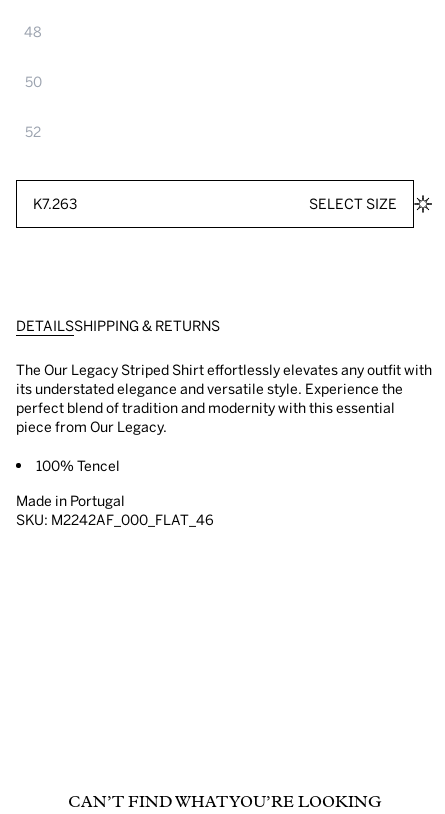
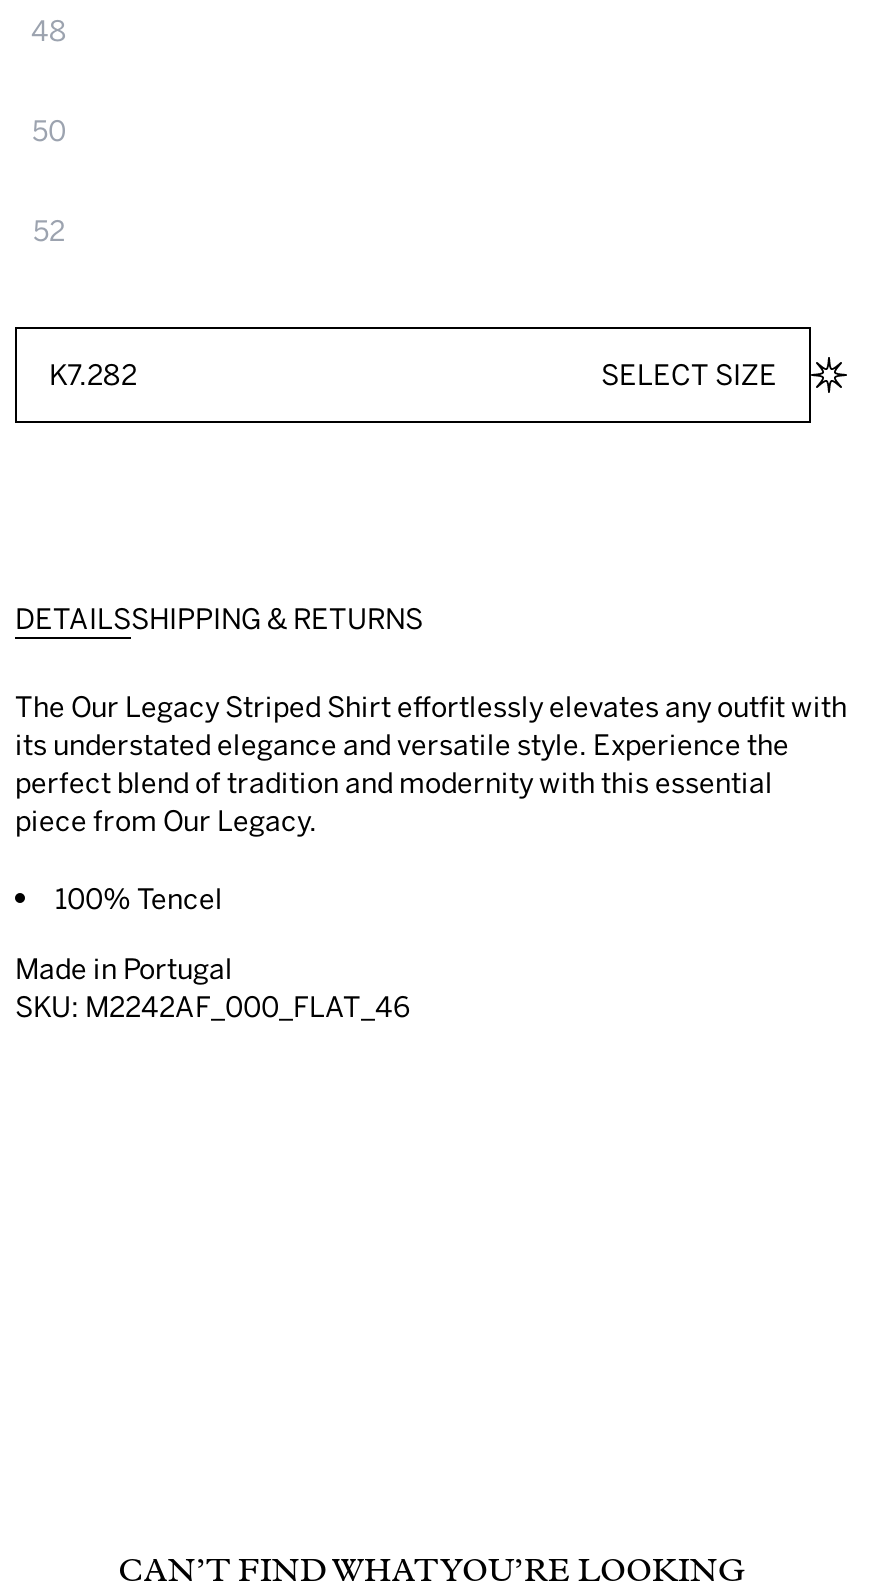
- K7.263
+ K7.282
